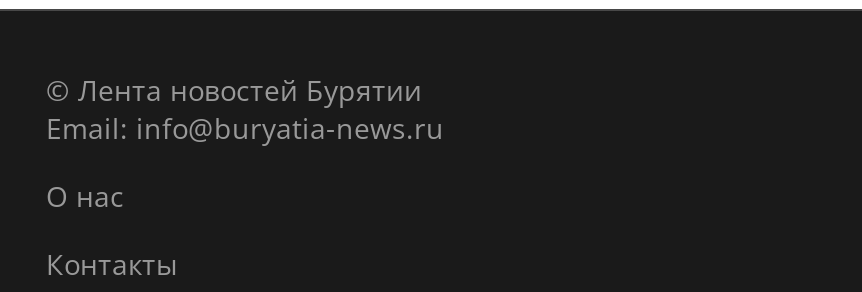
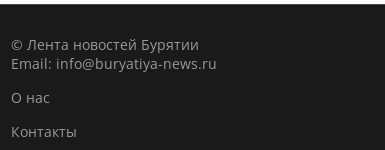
- Email: info@buryatia-news.ru
+ Email: info@buryatiya-news.ru
